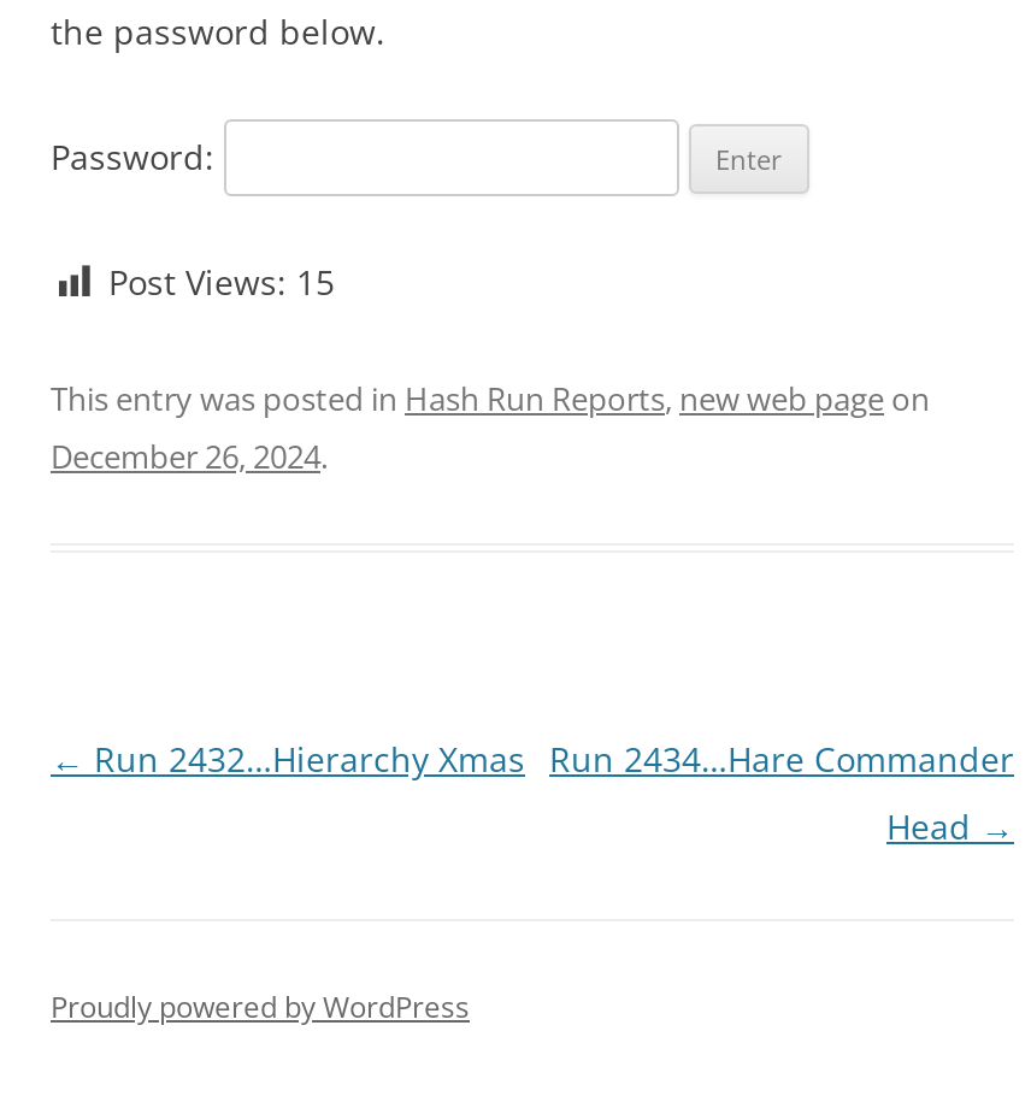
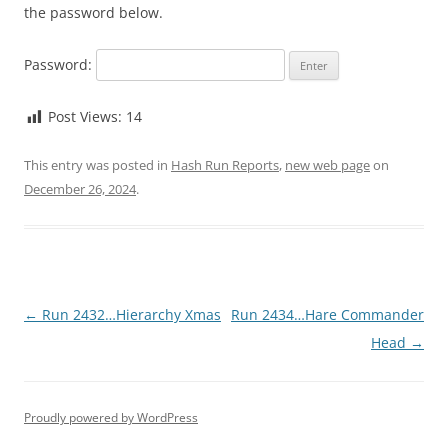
- Post Views: 15
+ Post Views: 14
